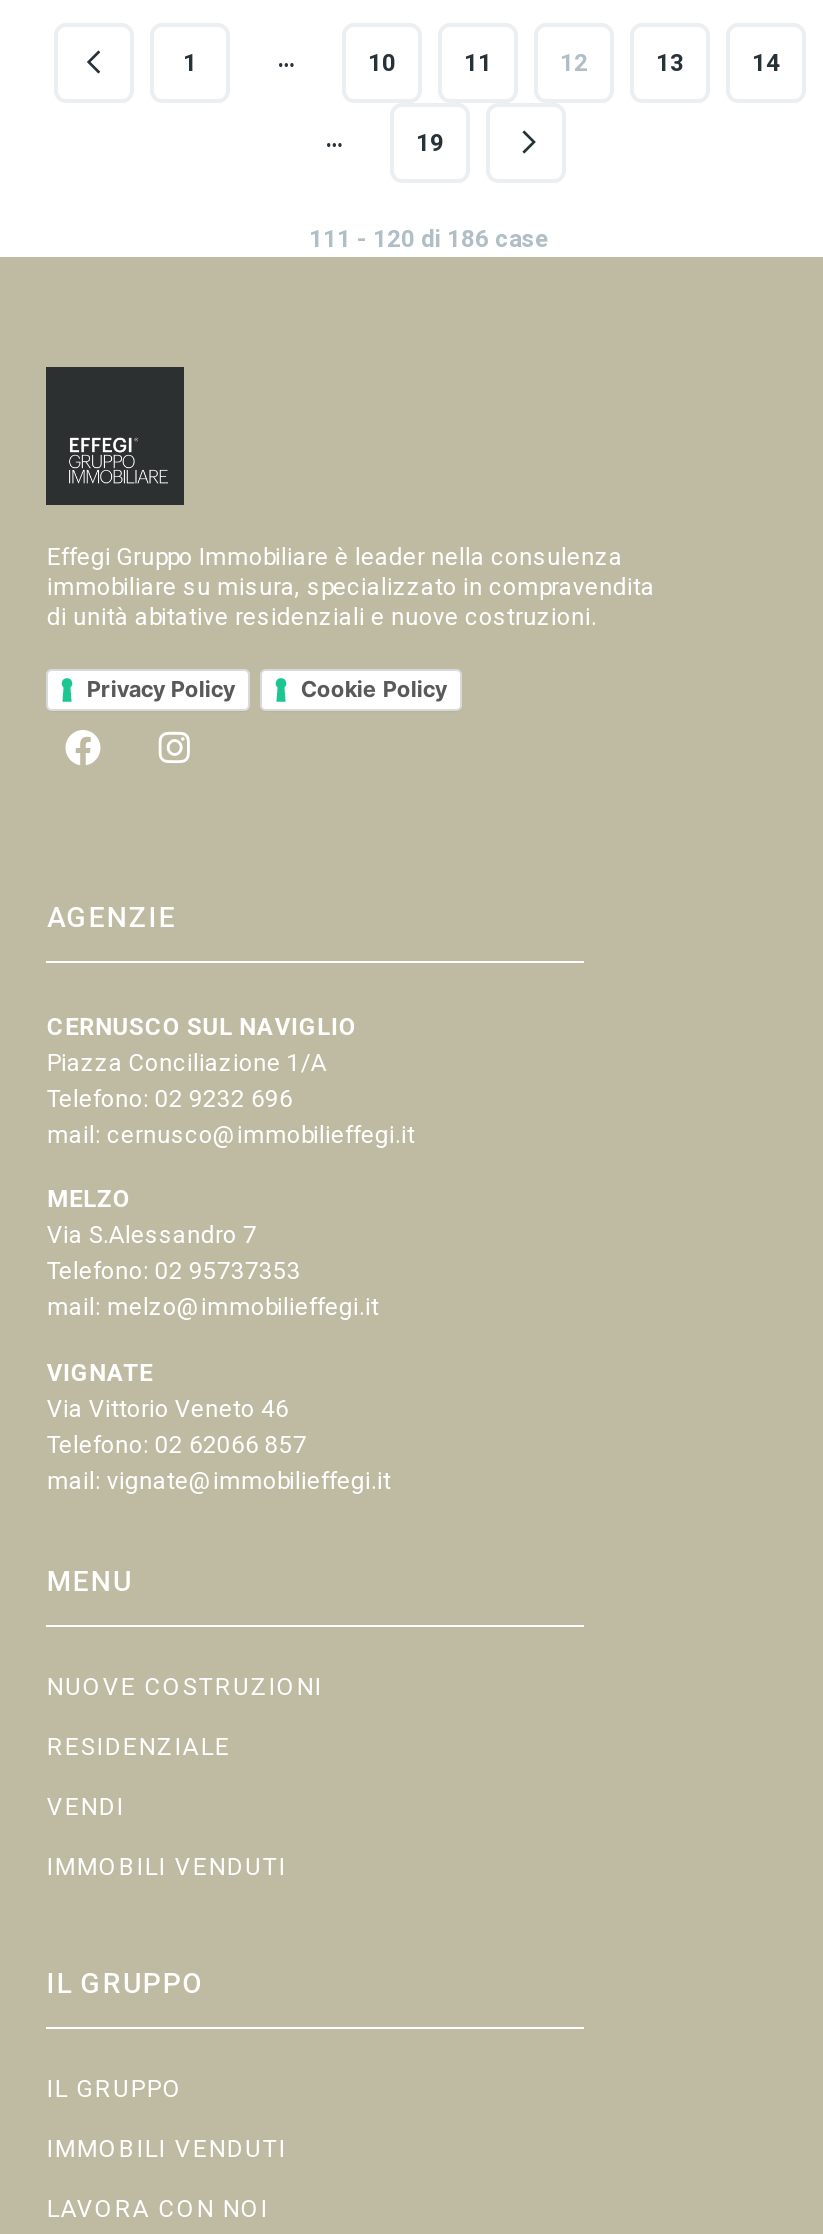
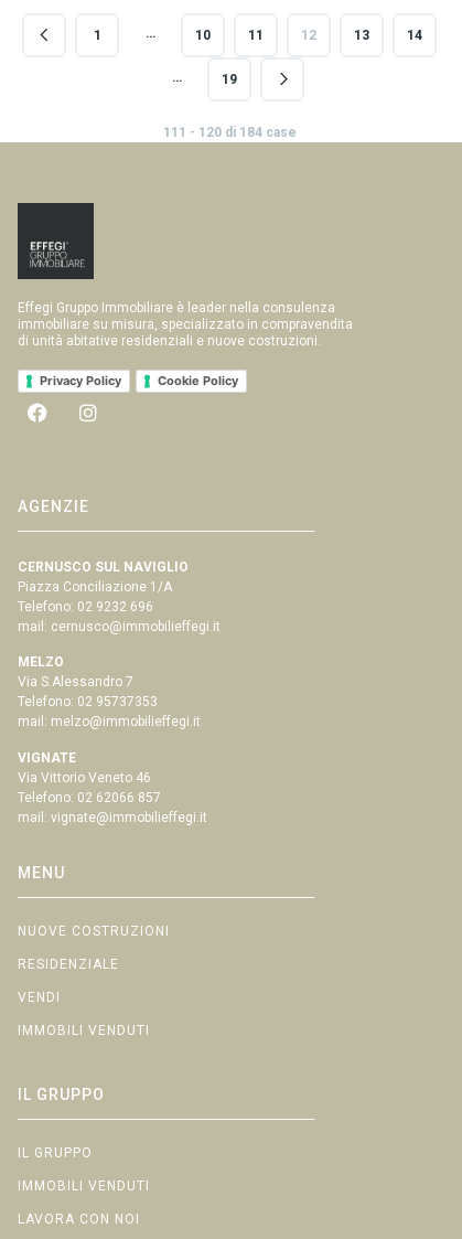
- 111 - 120 di 186 case
+ 111 - 120 di 184 case
